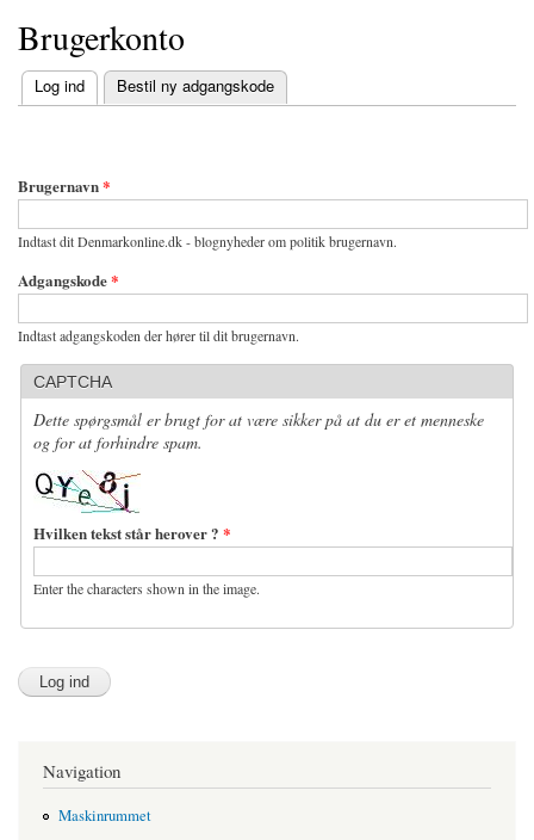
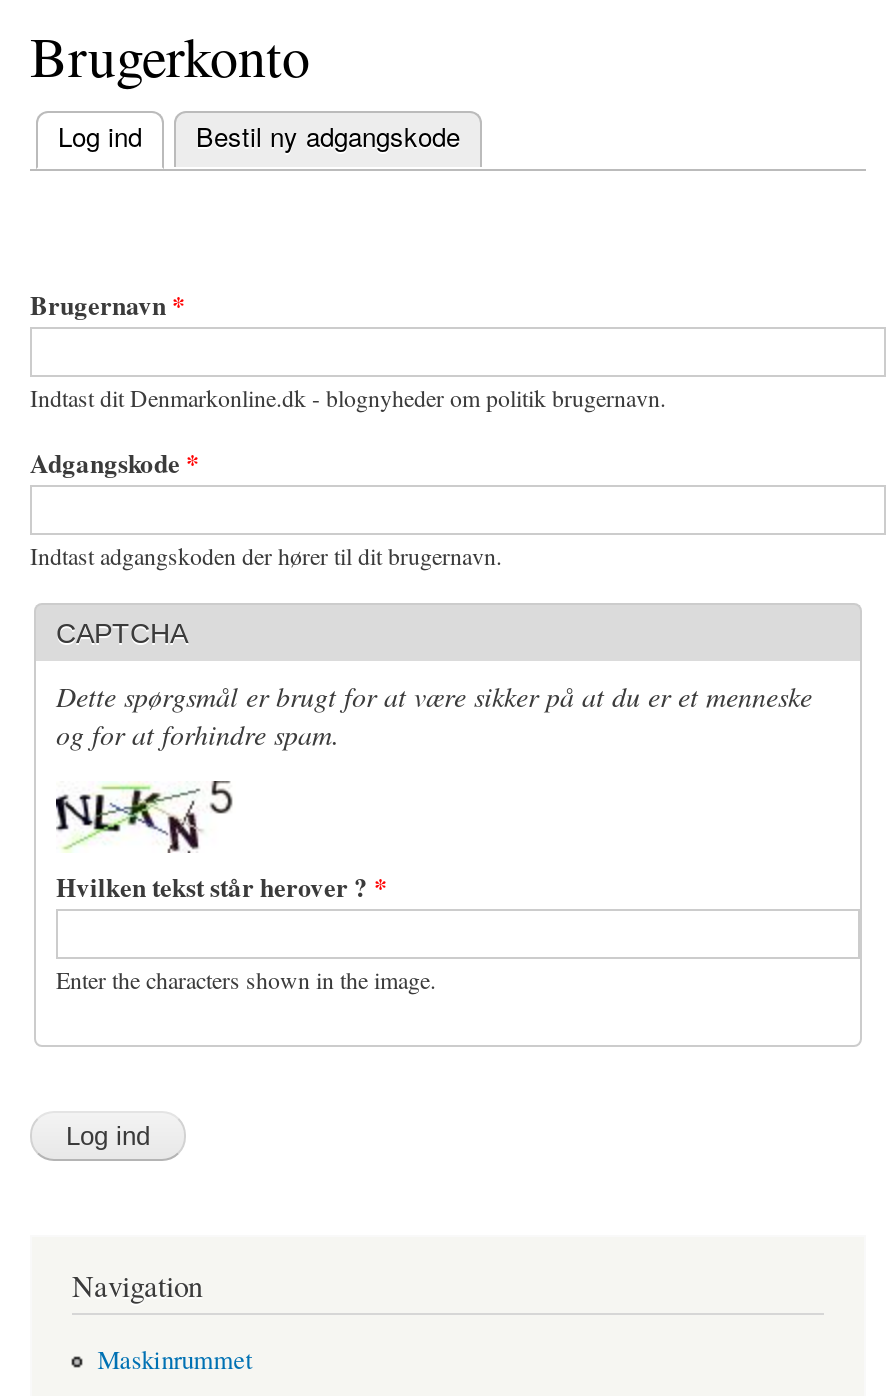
- [image]
+ [image]
